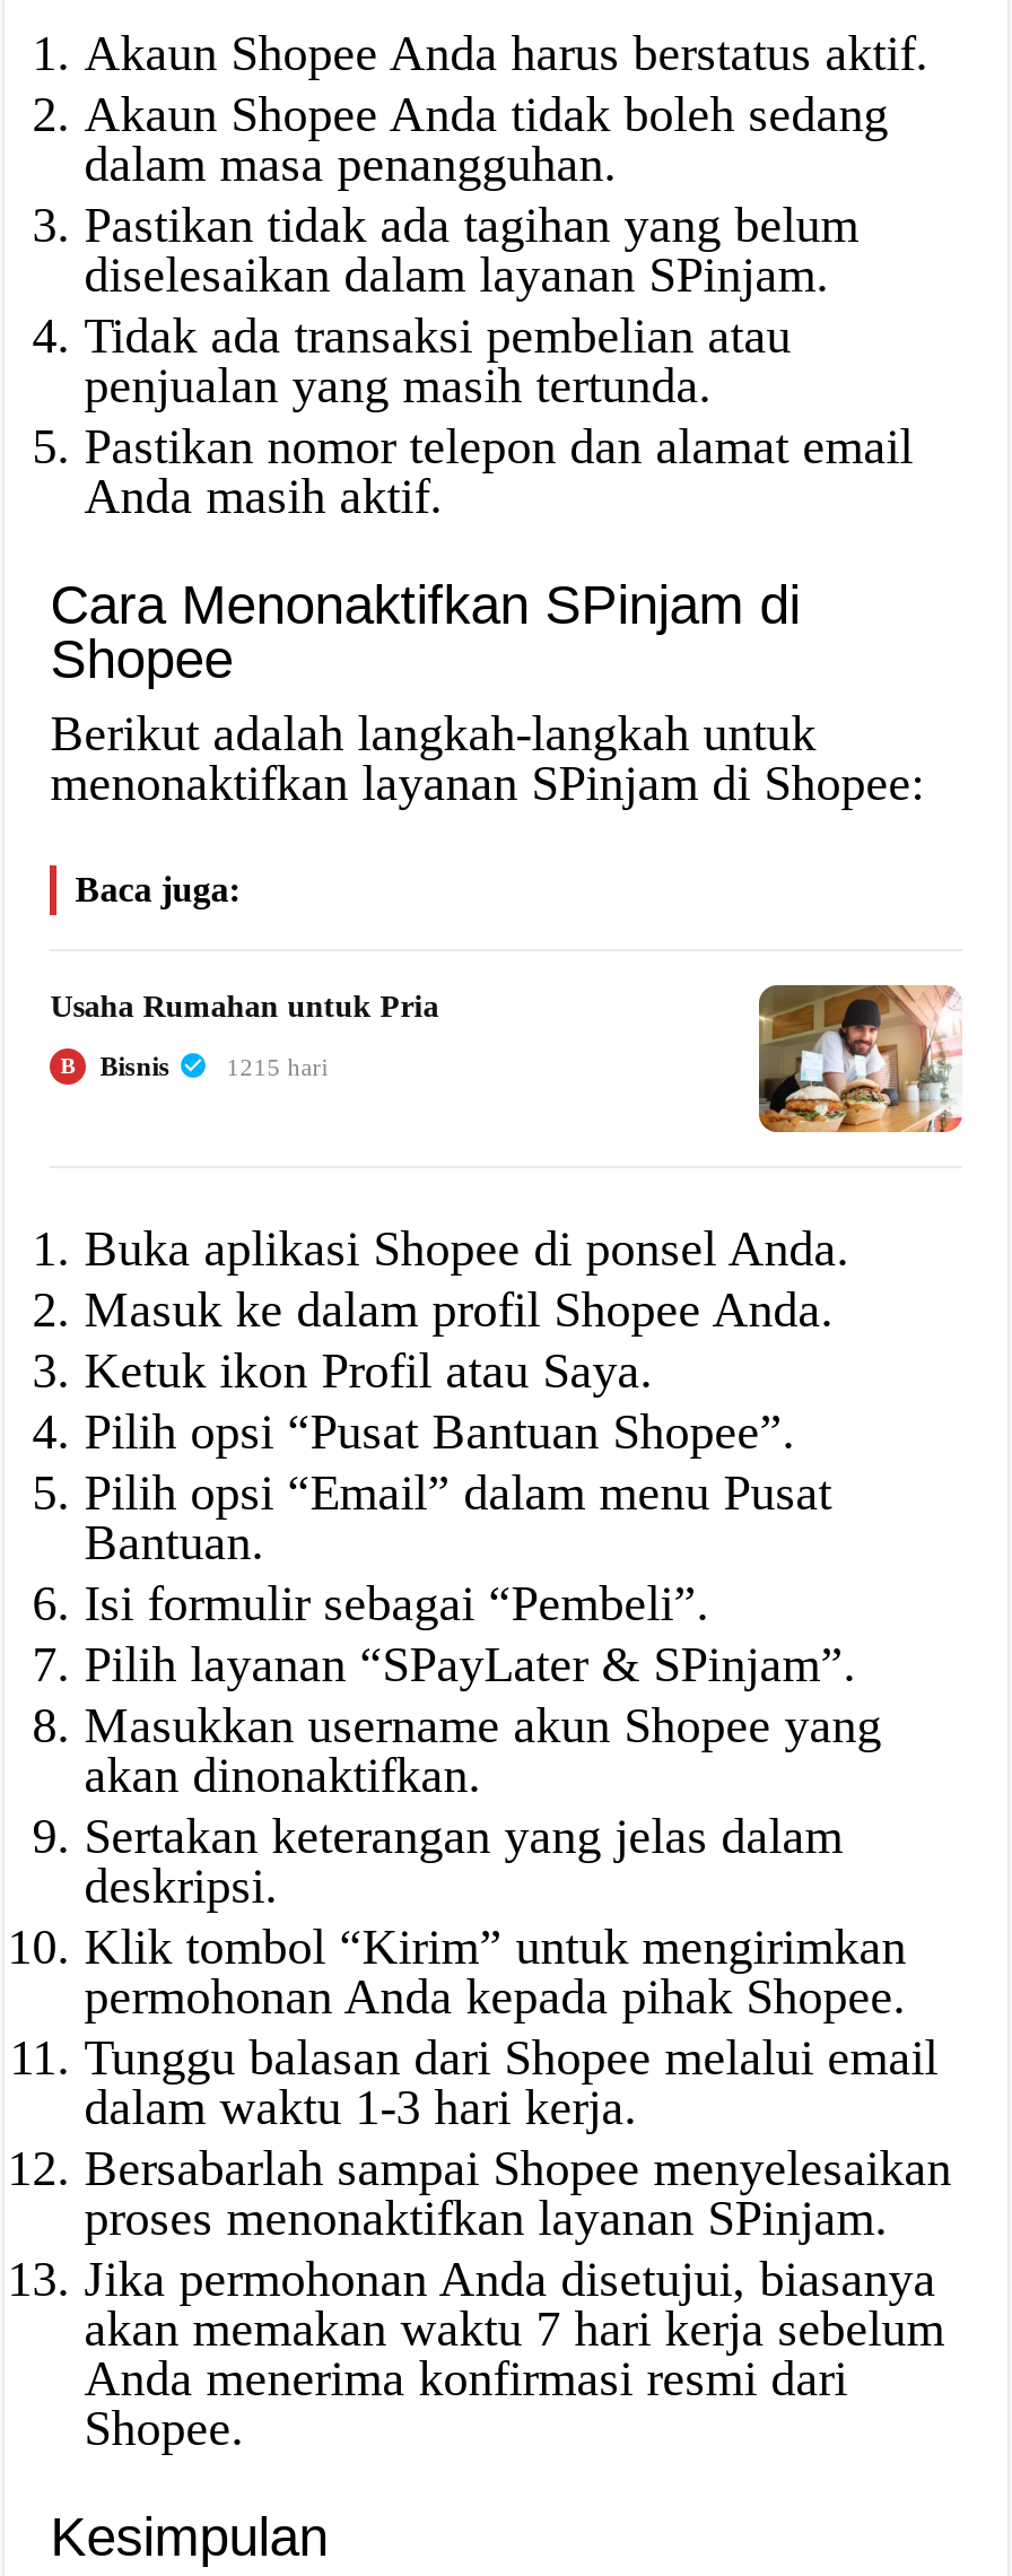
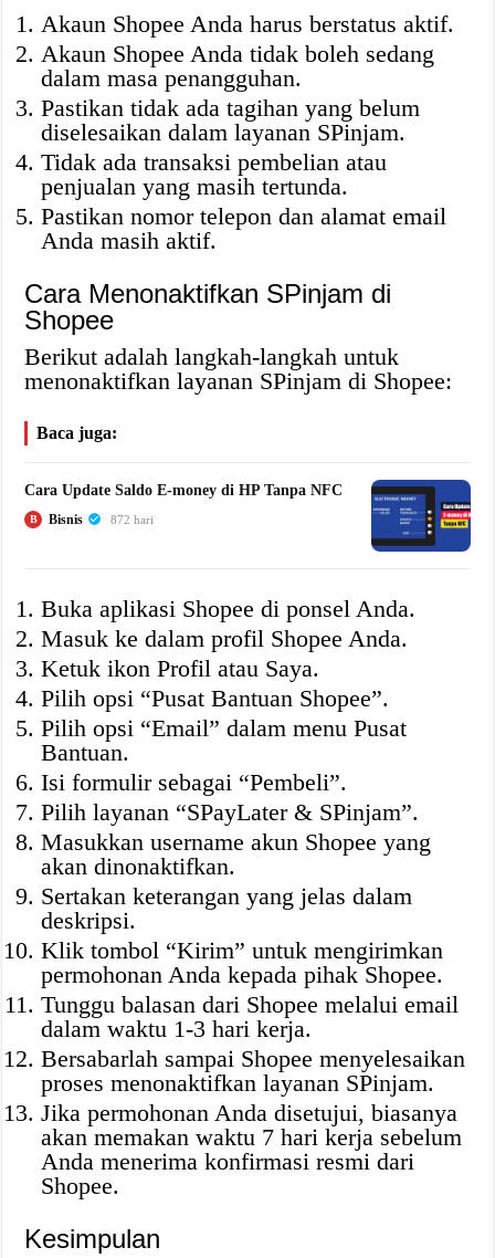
- Usaha Rumahan untuk Pria
+ Cara Update Saldo E-money di HP Tanpa NFC

- [image]
+ [image]

- 1215 hari
+ 872 hari
